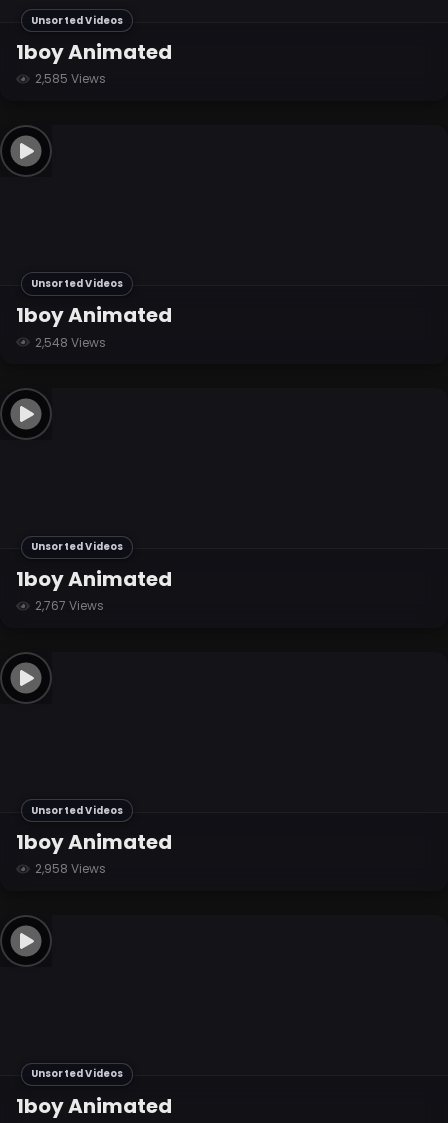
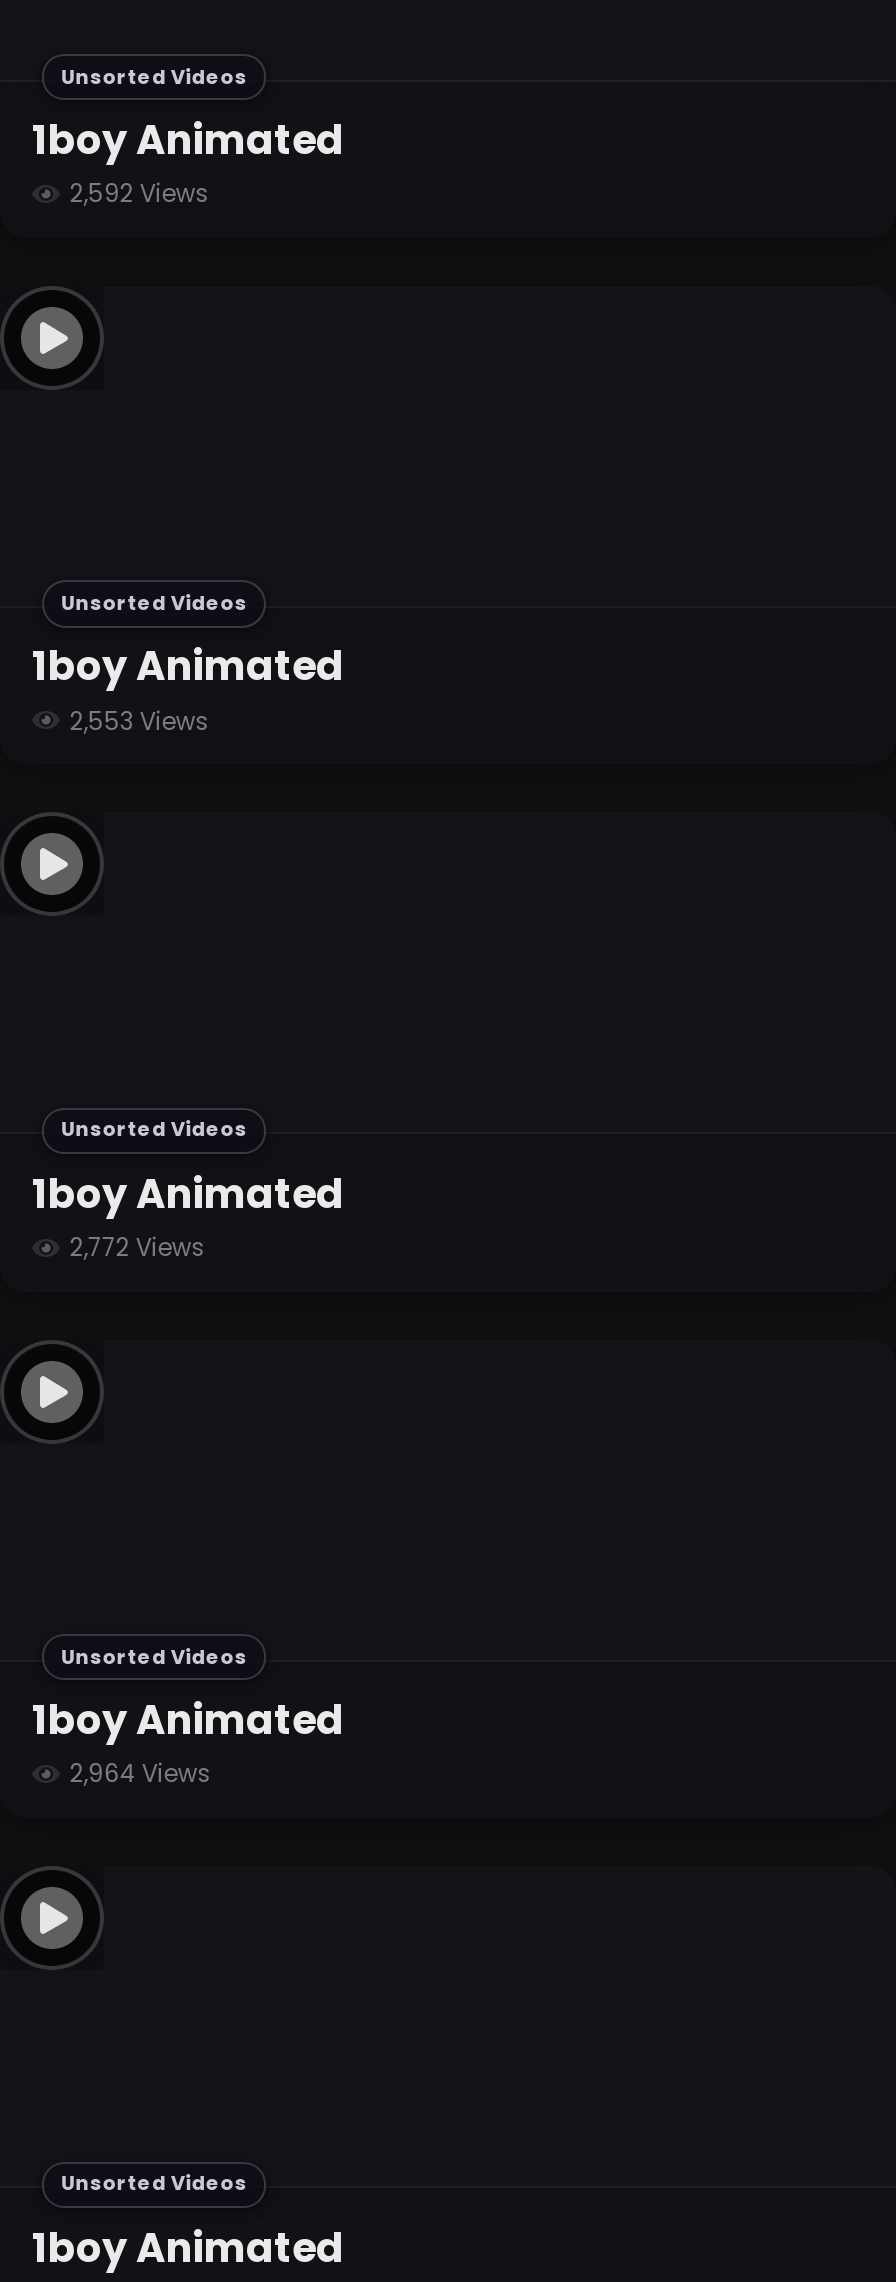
- 2,585 Views
+ 2,592 Views

- 2,548 Views
+ 2,553 Views

- 2,767 Views
+ 2,772 Views

- 2,958 Views
+ 2,964 Views
